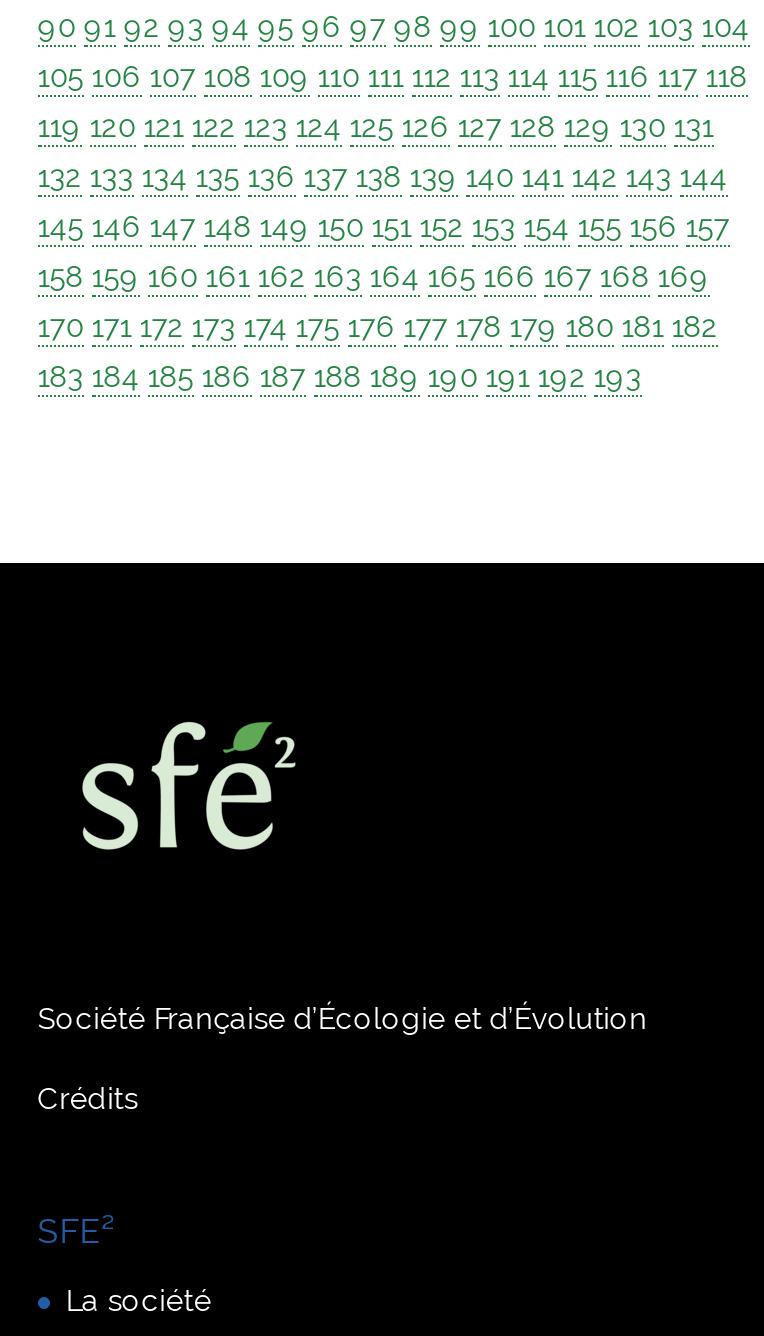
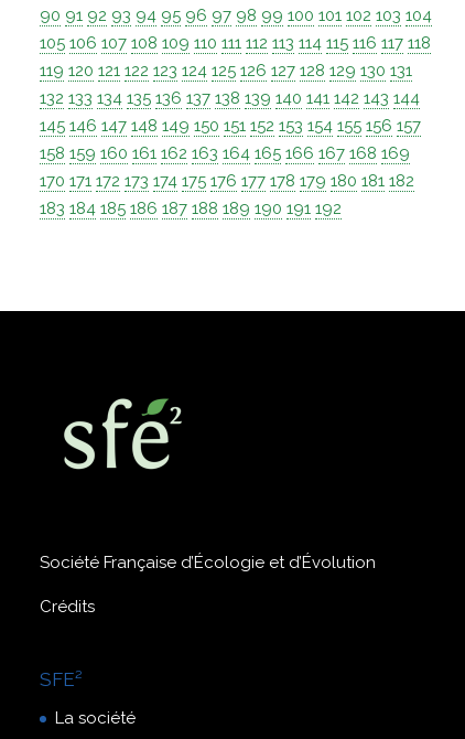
- 183 184 185 186 187 188 189 190 191 192 193
+ 183 184 185 186 187 188 189 190 191 192
